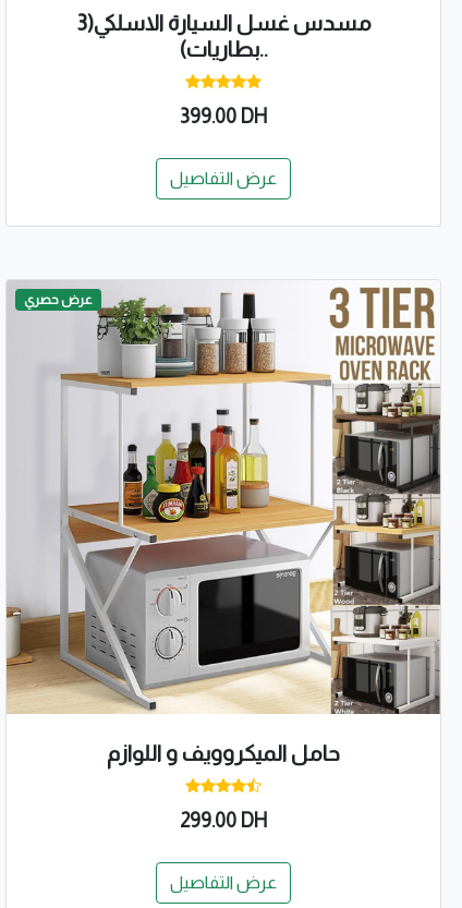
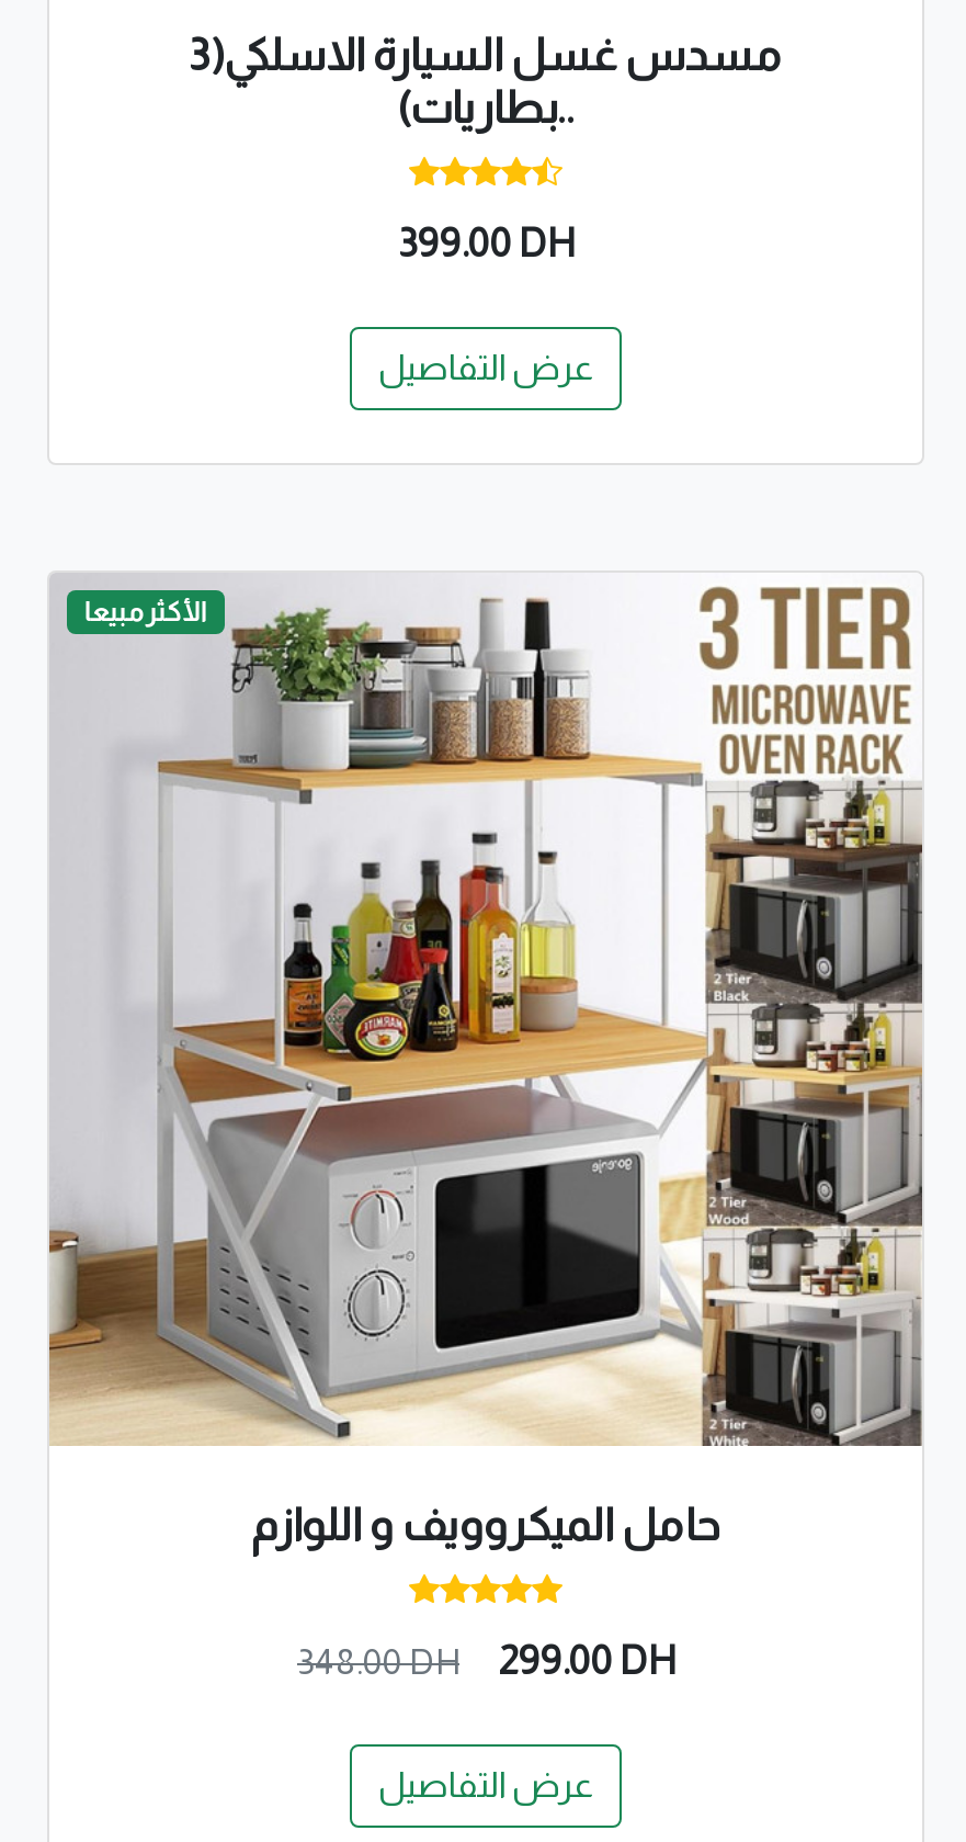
- عرض حصري
+ الأكثر مبيعا

+ 348.00 DH
